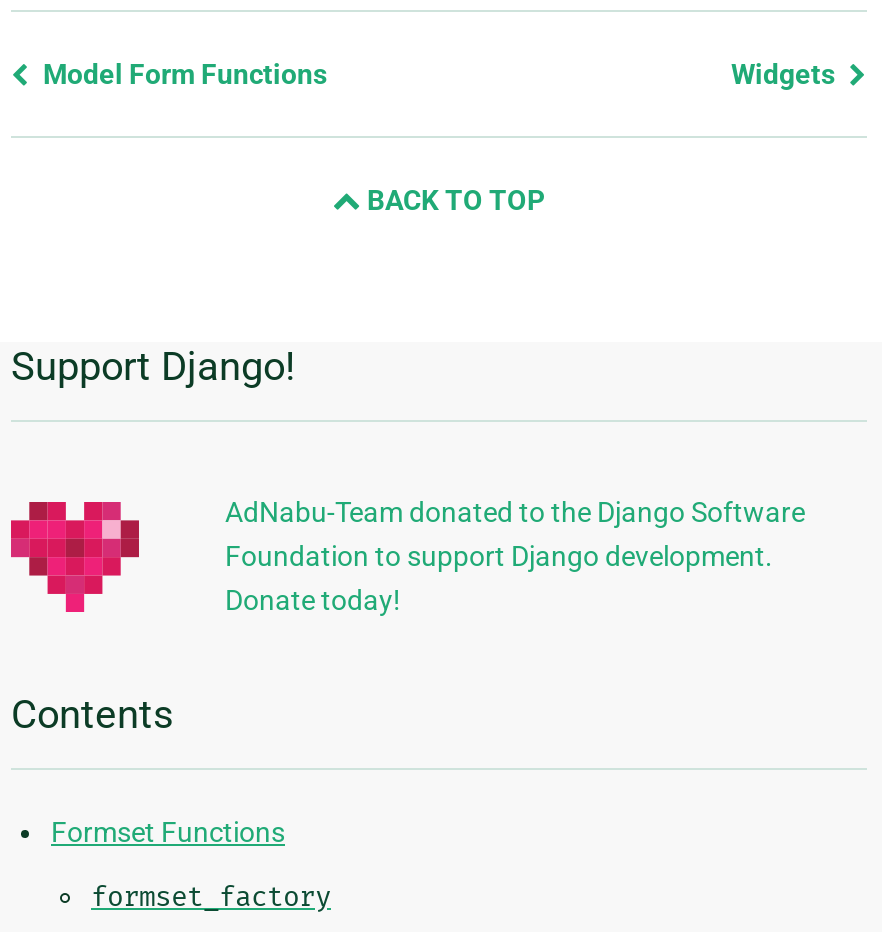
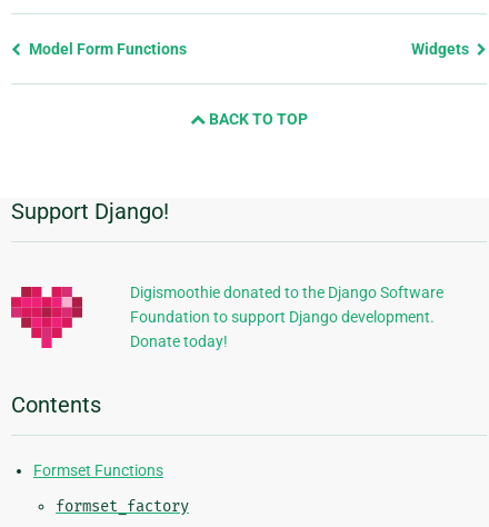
- AdNabu-Team donated to the Django Software
+ Digismoothie donated to the Django Software
